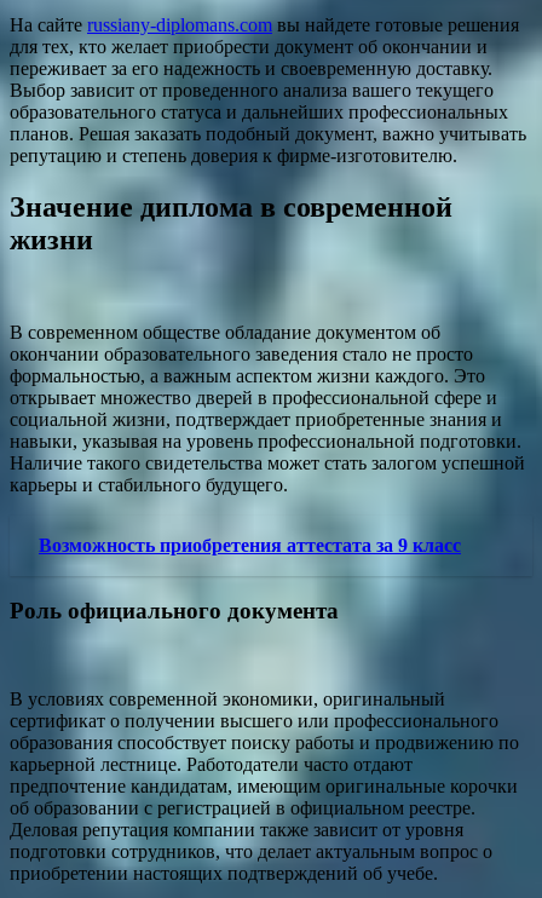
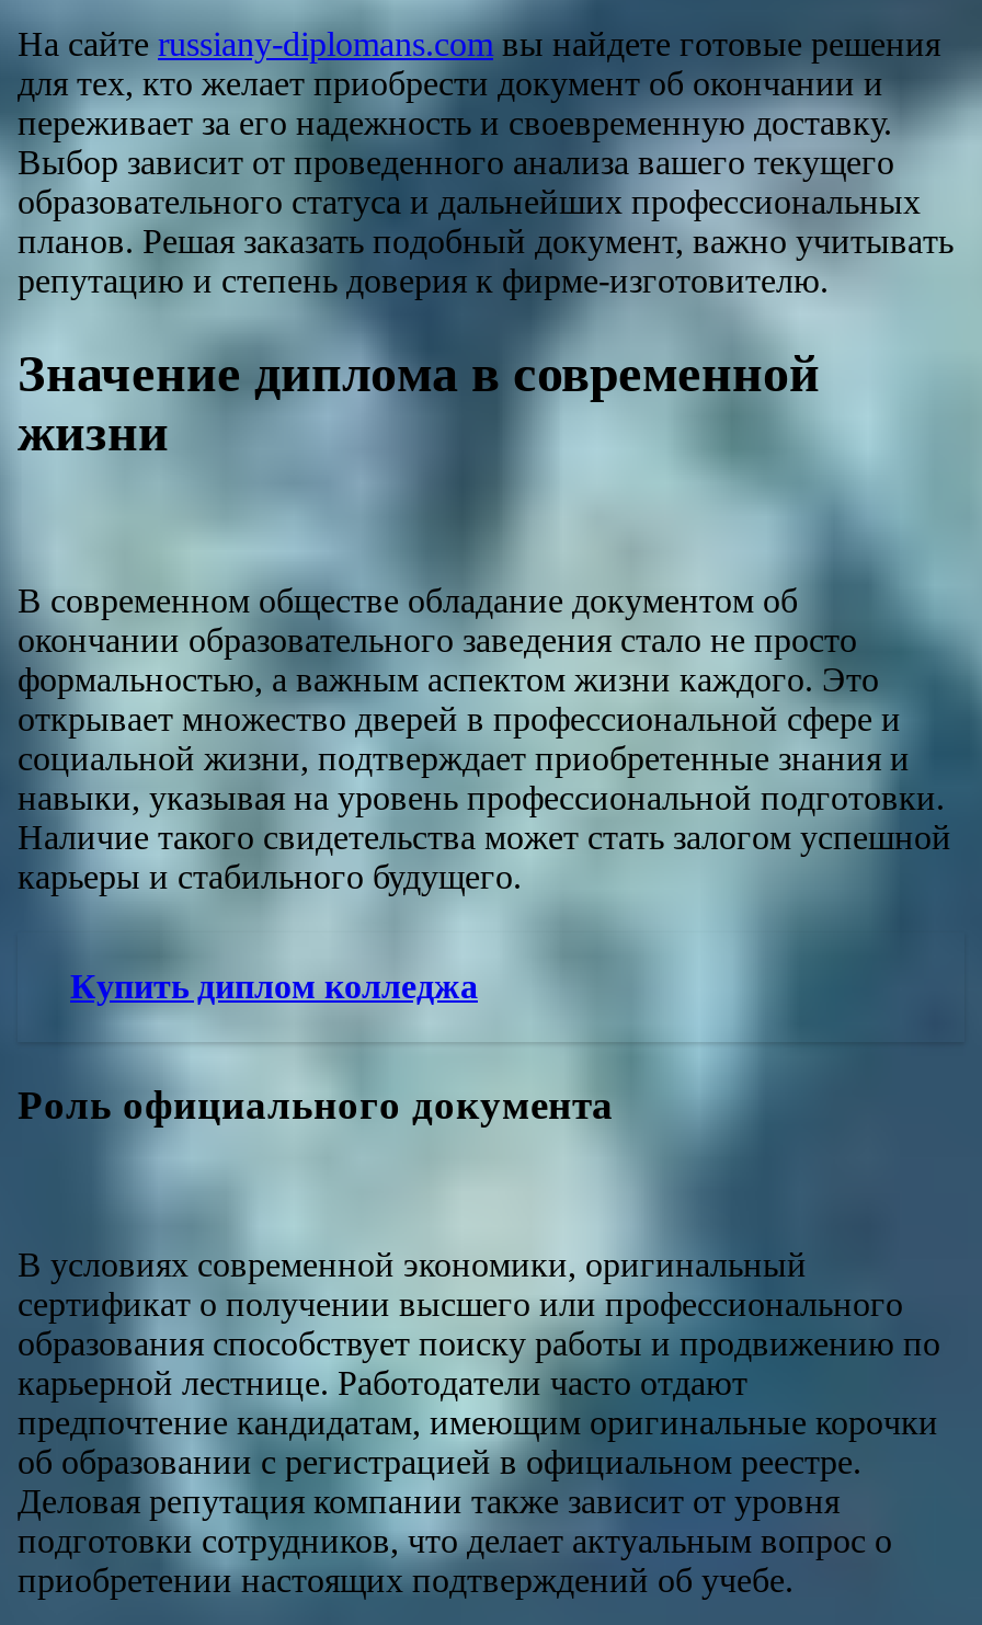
- Возможность приобретения аттестата за 9 класс
+ Купить диплом колледжа
